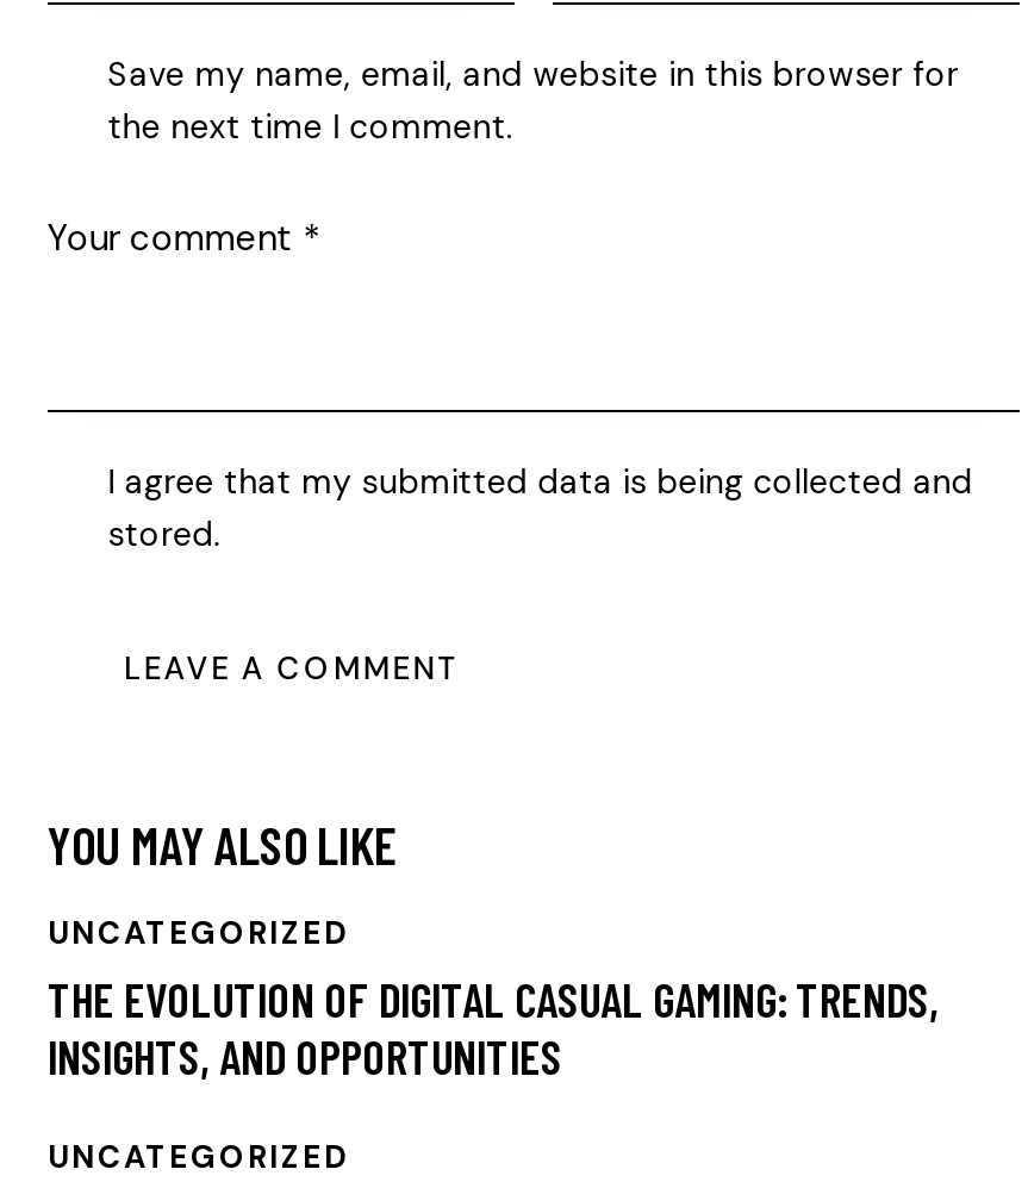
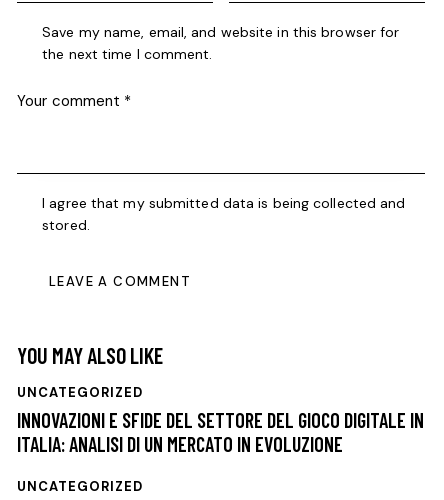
- THE EVOLUTION OF DIGITAL CASUAL GAMING: TRENDS,
- INSIGHTS, AND OPPORTUNITIES
+ INNOVAZIONI E SFIDE DEL SETTORE DEL GIOCO DIGITALE IN
+ ITALIA: ANALISI DI UN MERCATO IN EVOLUZIONE
